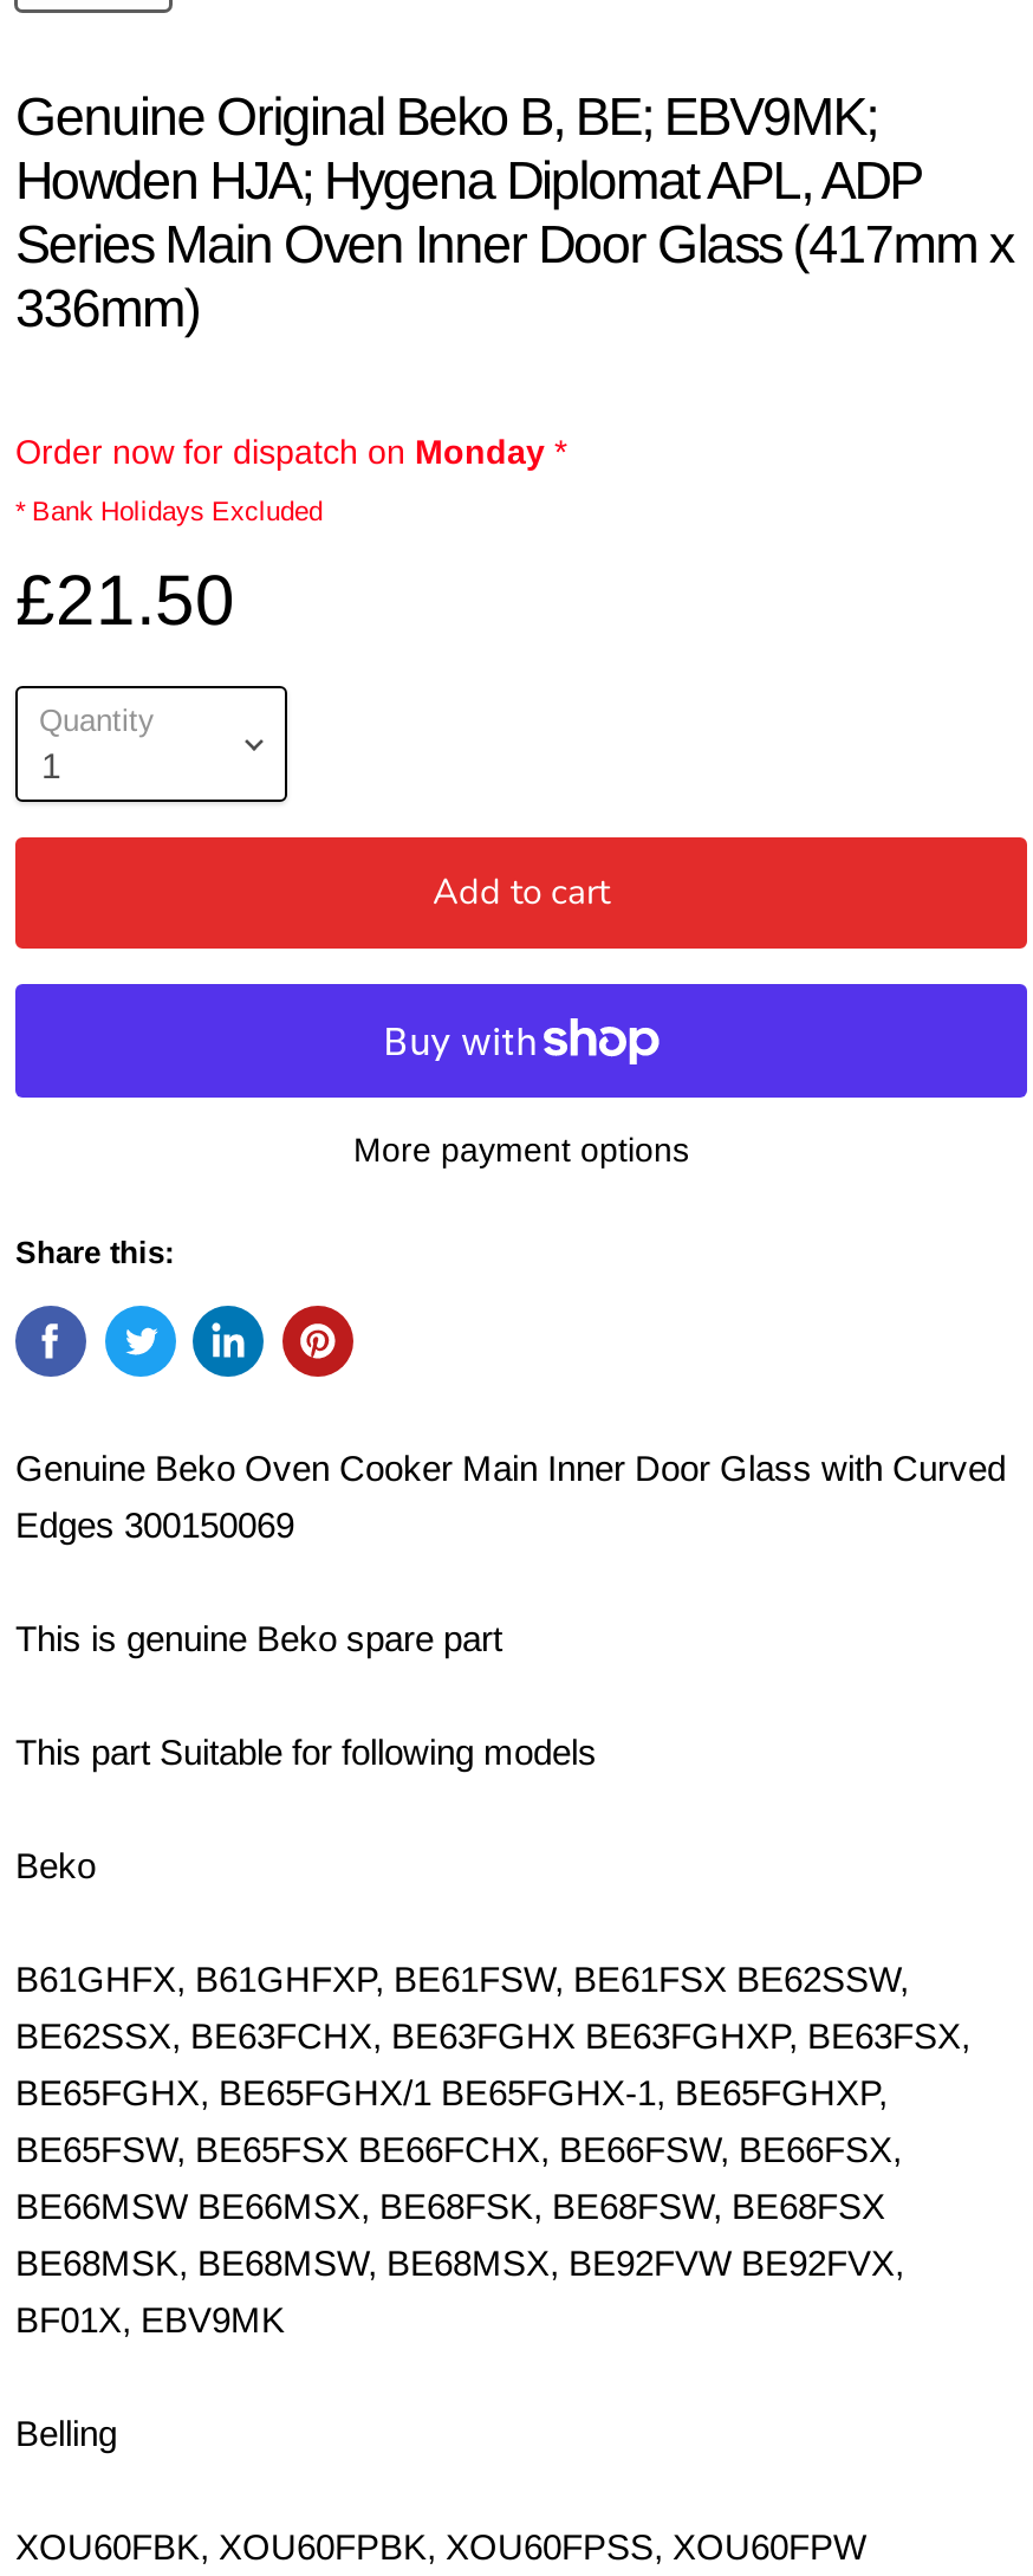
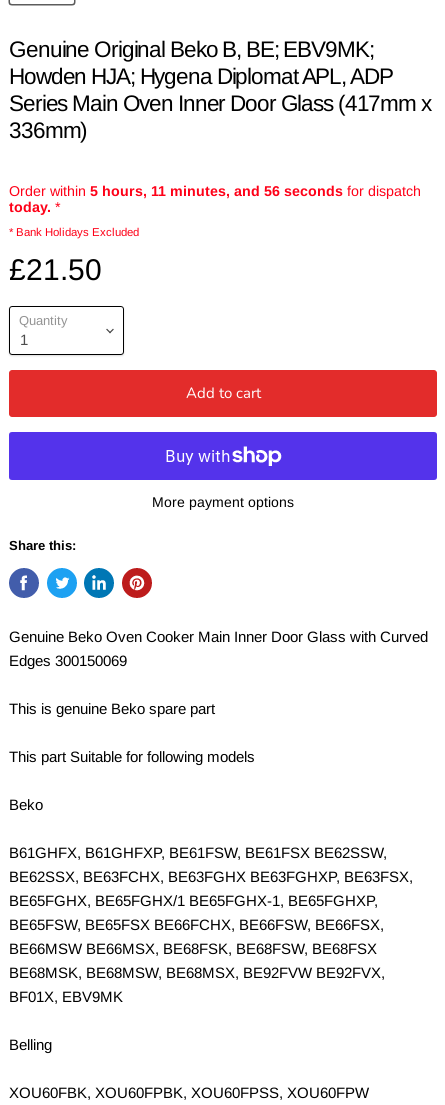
- Order now for dispatch on Monday *
+ Order within 5 hours, 11 minutes, and 56 seconds for dispatch
+ today. *
